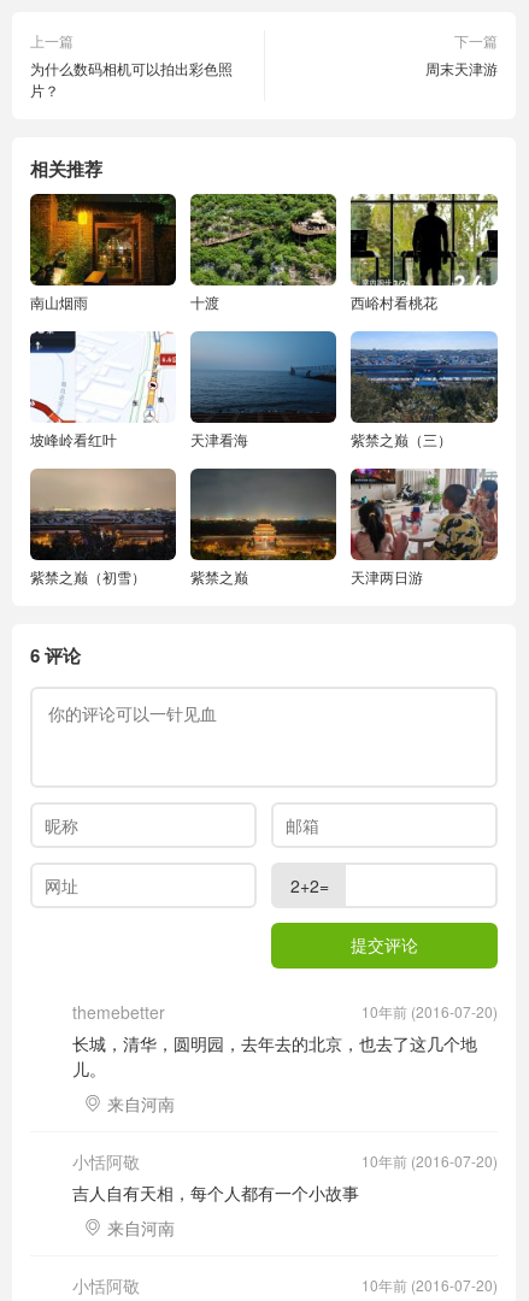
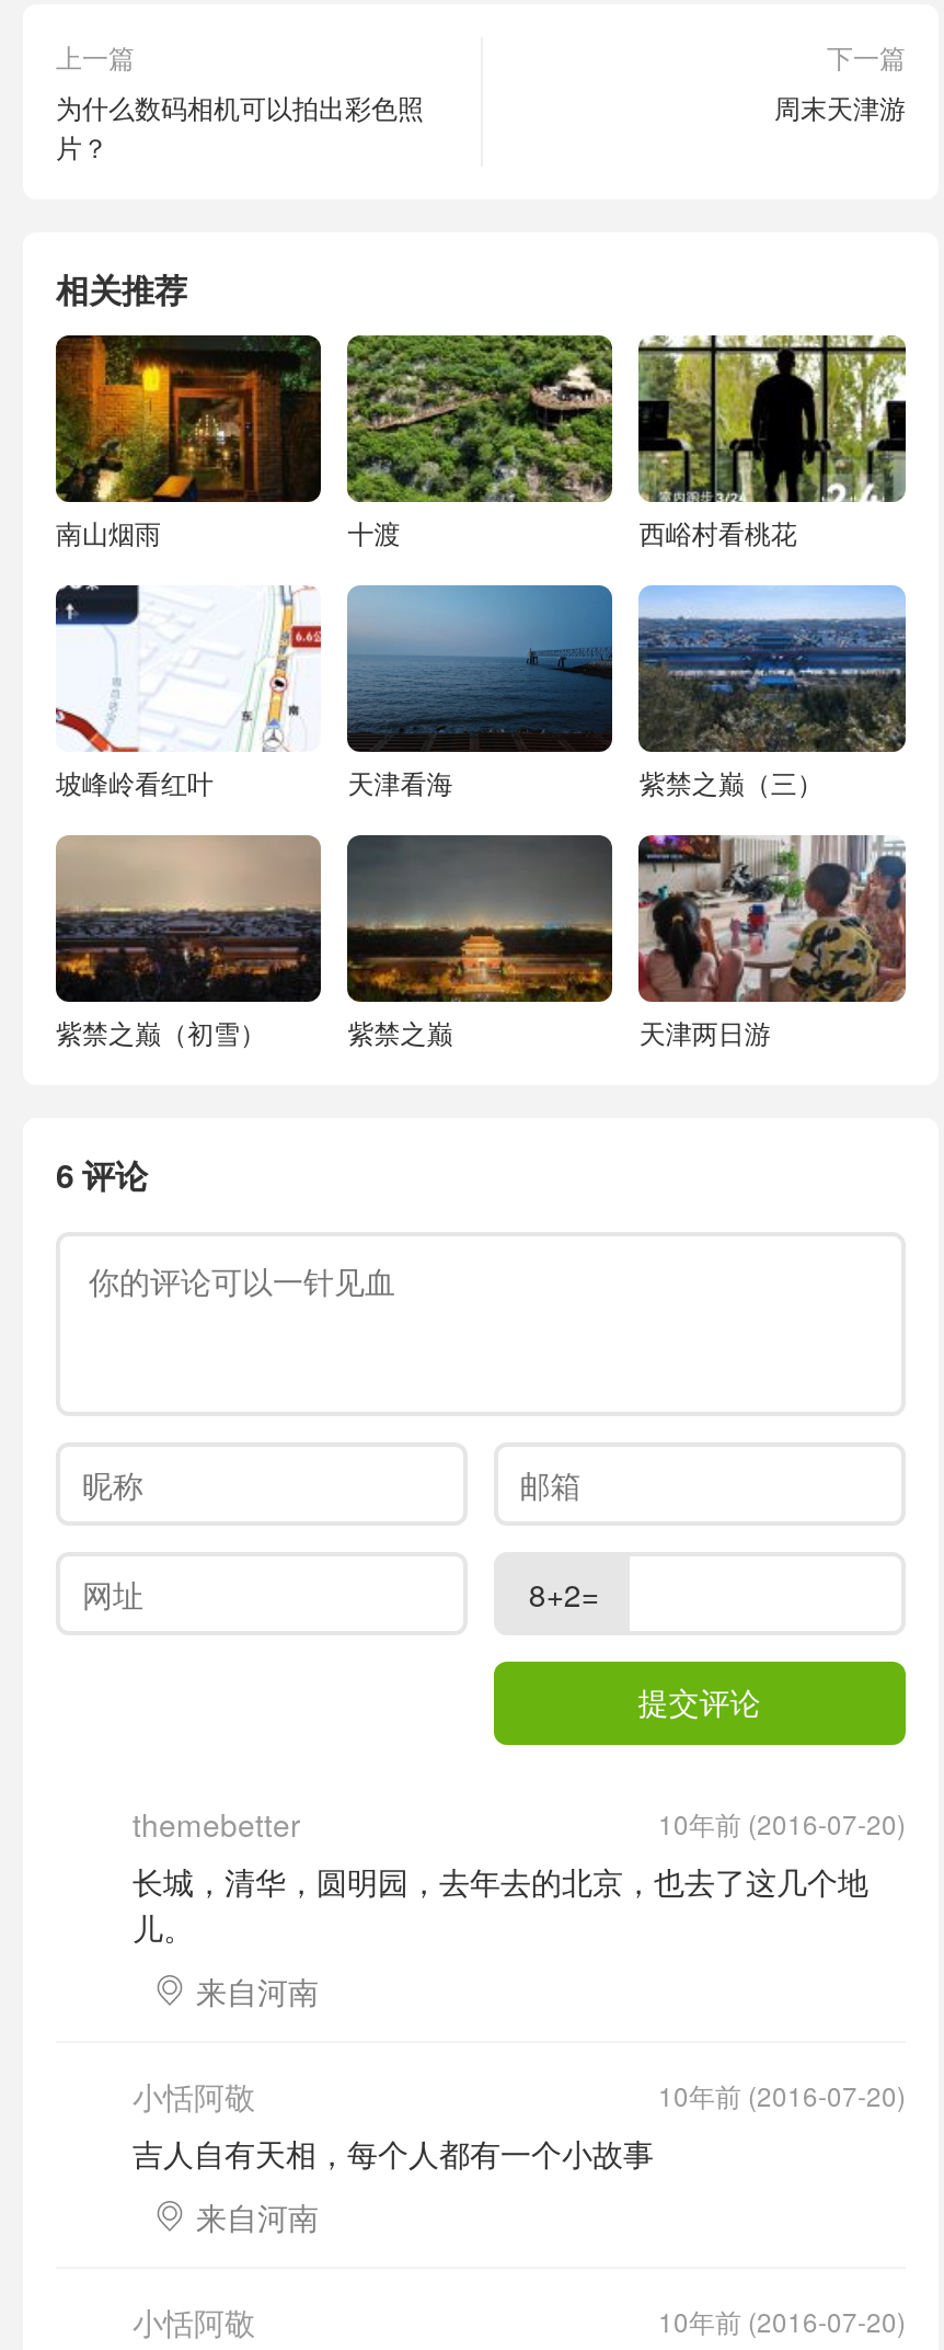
- 2+2=
+ 8+2=
